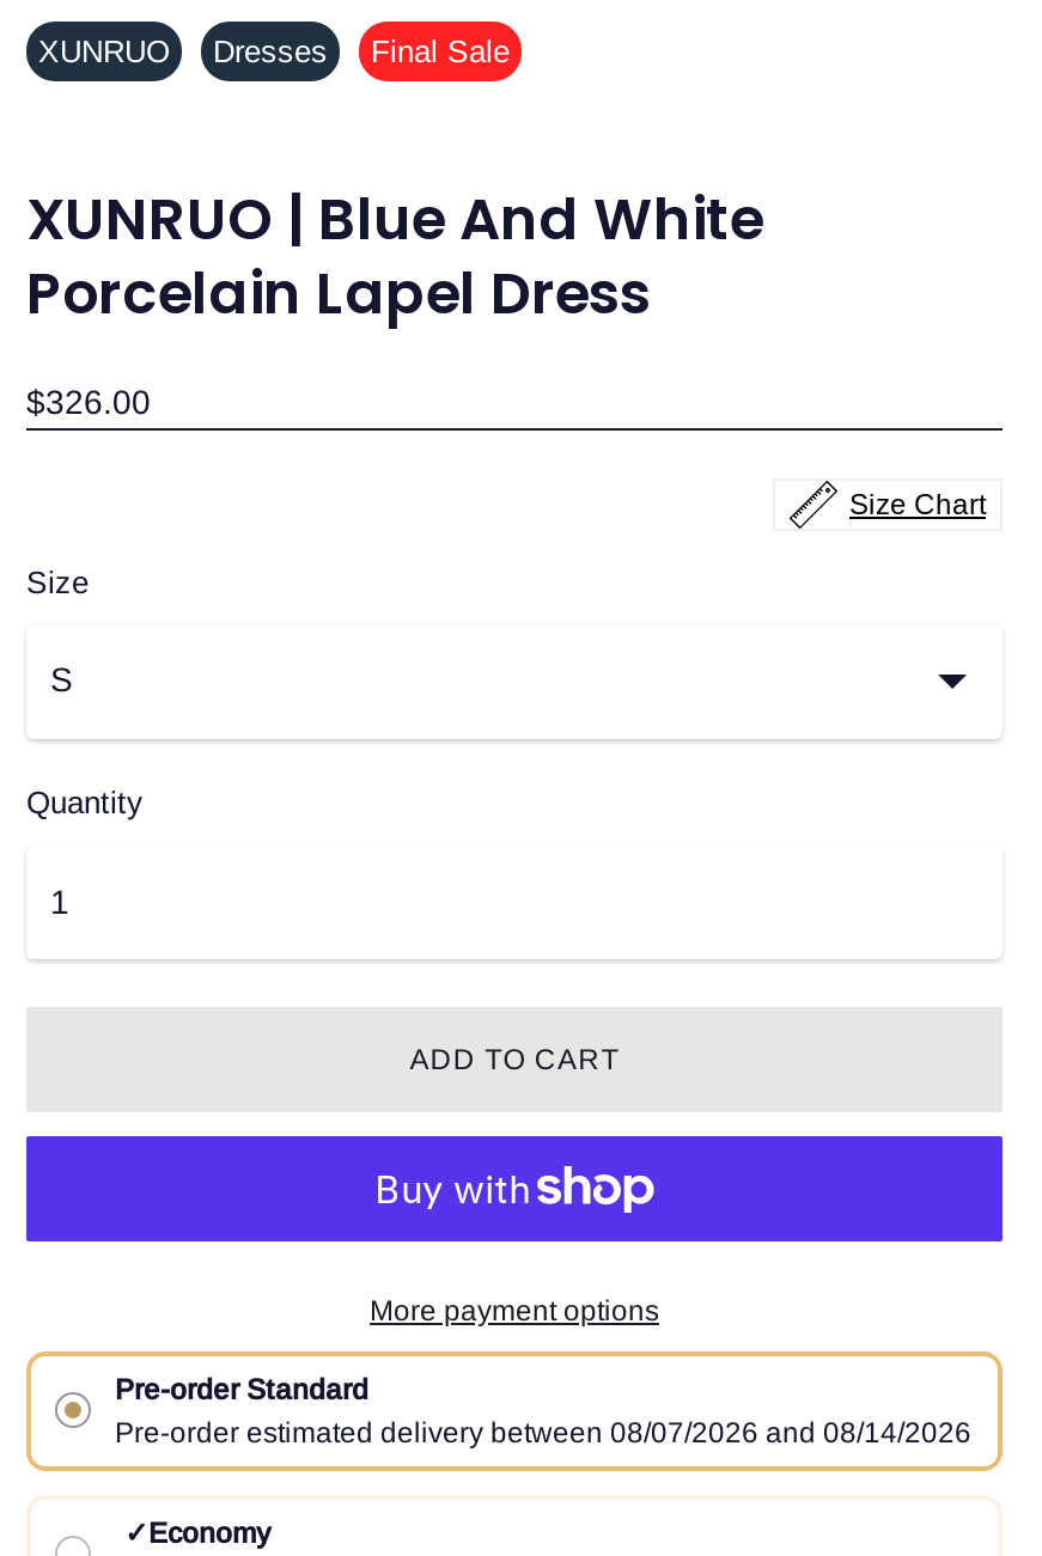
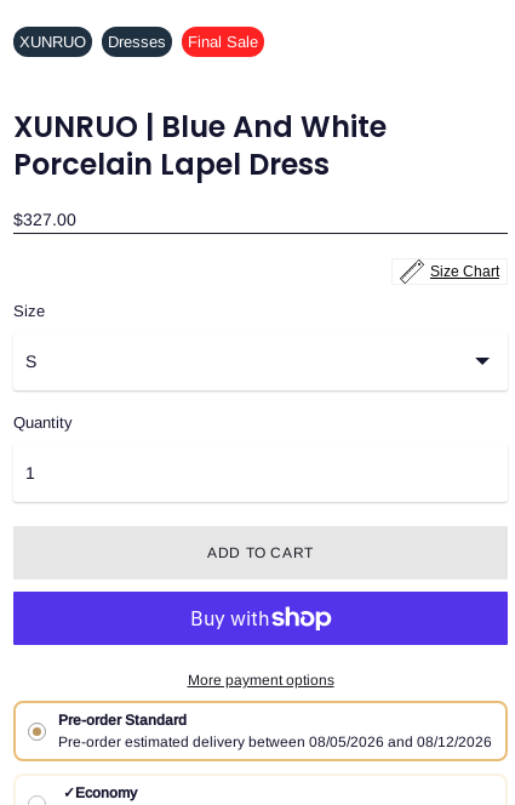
- $326.00
+ $327.00

- Pre-order estimated delivery between 08/07/2026 and 08/14/2026
+ Pre-order estimated delivery between 08/05/2026 and 08/12/2026
